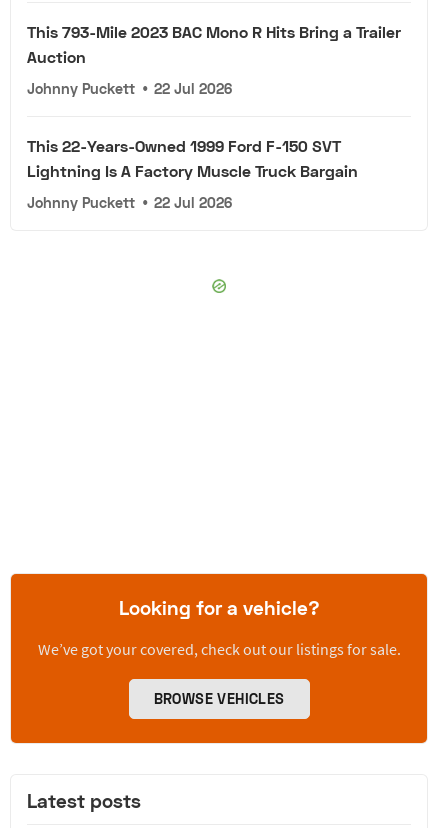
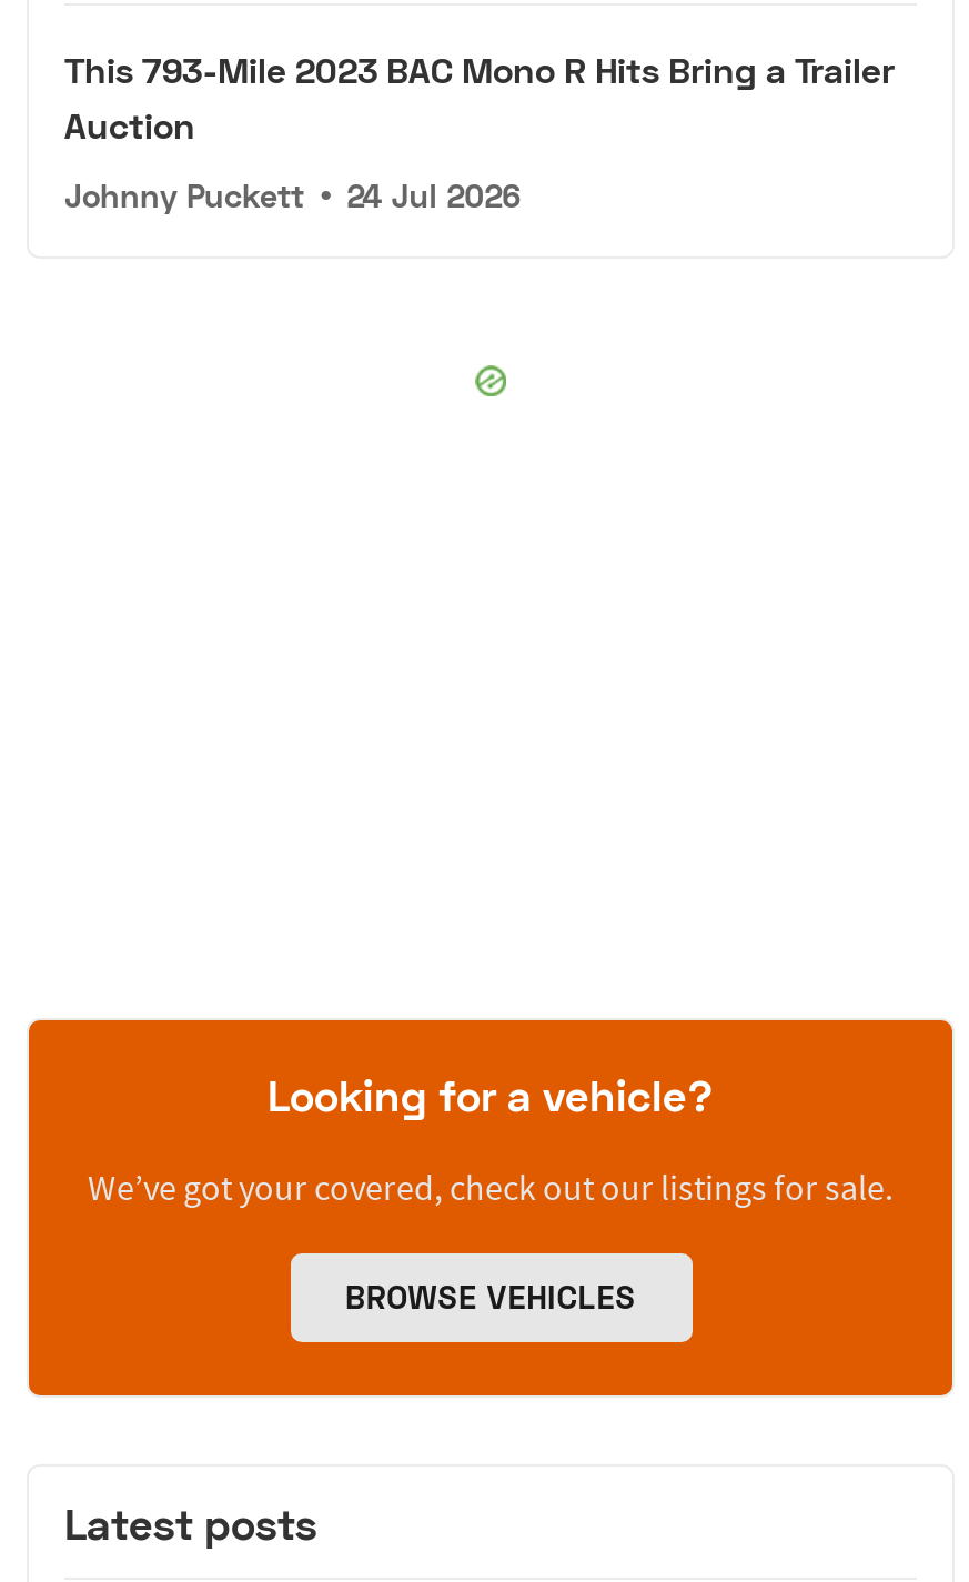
- Johnny Puckett • 22 Jul 2026
- This 22-Years-Owned 1999 Ford F-150 SVT
- Lightning Is A Factory Muscle Truck Bargain
- Johnny Puckett • 22 Jul 2026
+ Johnny Puckett • 24 Jul 2026
